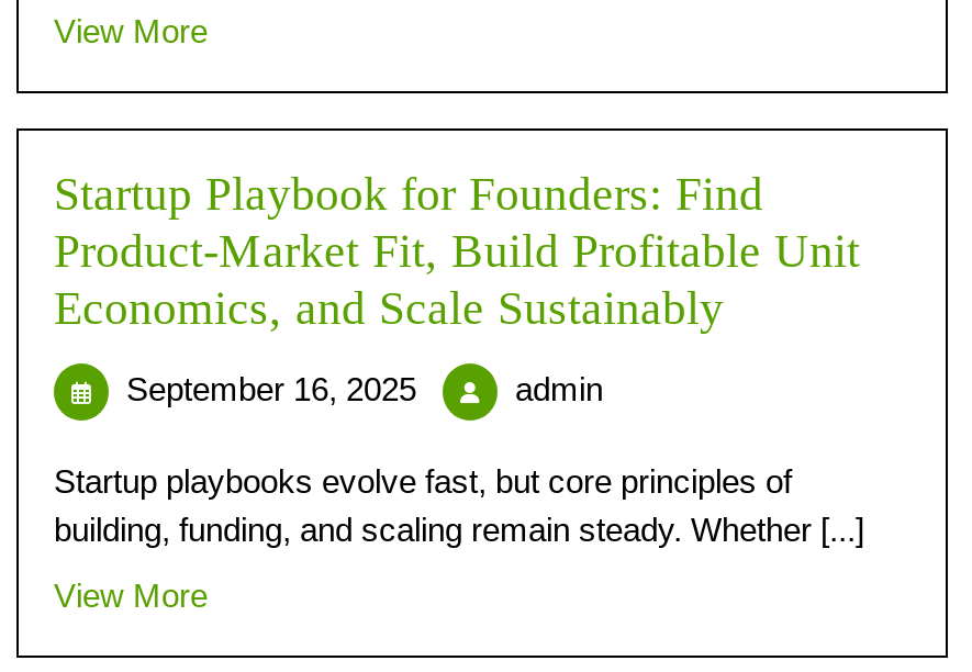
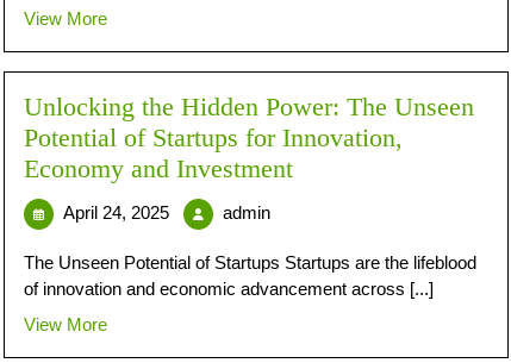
- Startup Playbook for Founders: Find
- Product‑Market Fit, Build Profitable Unit
- Economics, and Scale Sustainably
+ Unlocking the Hidden Power: The Unseen
+ Potential of Startups for Innovation,
+ Economy and Investment

- September 16, 2025
+ April 24, 2025

- Startup playbooks evolve fast, but core principles of
- building, funding, and scaling remain steady. Whether [...]
+ The Unseen Potential of Startups Startups are the lifeblood
+ of innovation and economic advancement across [...]
